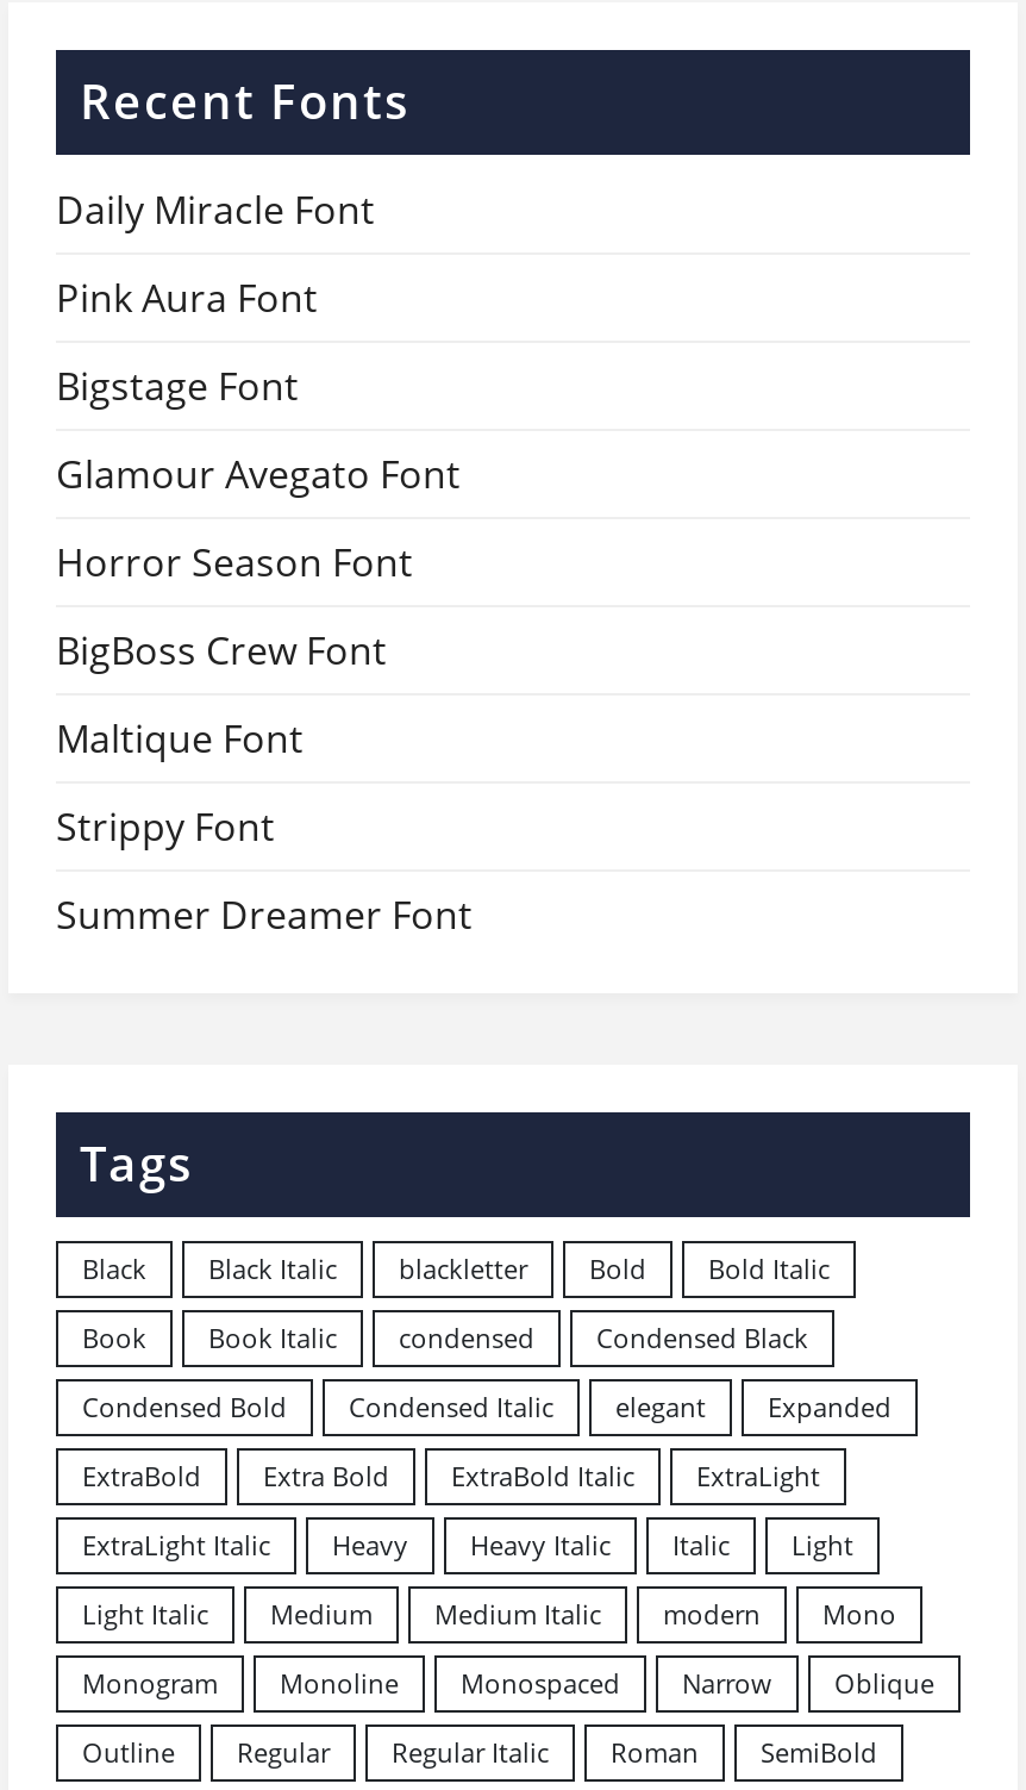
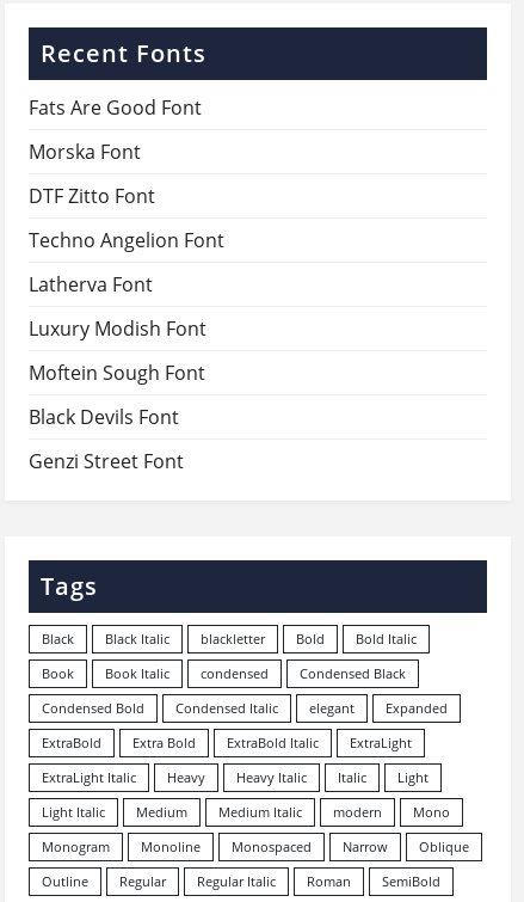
- Daily Miracle Font
+ Fats Are Good Font

- Pink Aura Font
+ Morska Font

- Bigstage Font
+ DTF Zitto Font

- Glamour Avegato Font
+ Techno Angelion Font

- Horror Season Font
+ Latherva Font

- BigBoss Crew Font
+ Luxury Modish Font

- Maltique Font
+ Moftein Sough Font

- Strippy Font
+ Black Devils Font

- Summer Dreamer Font
+ Genzi Street Font
